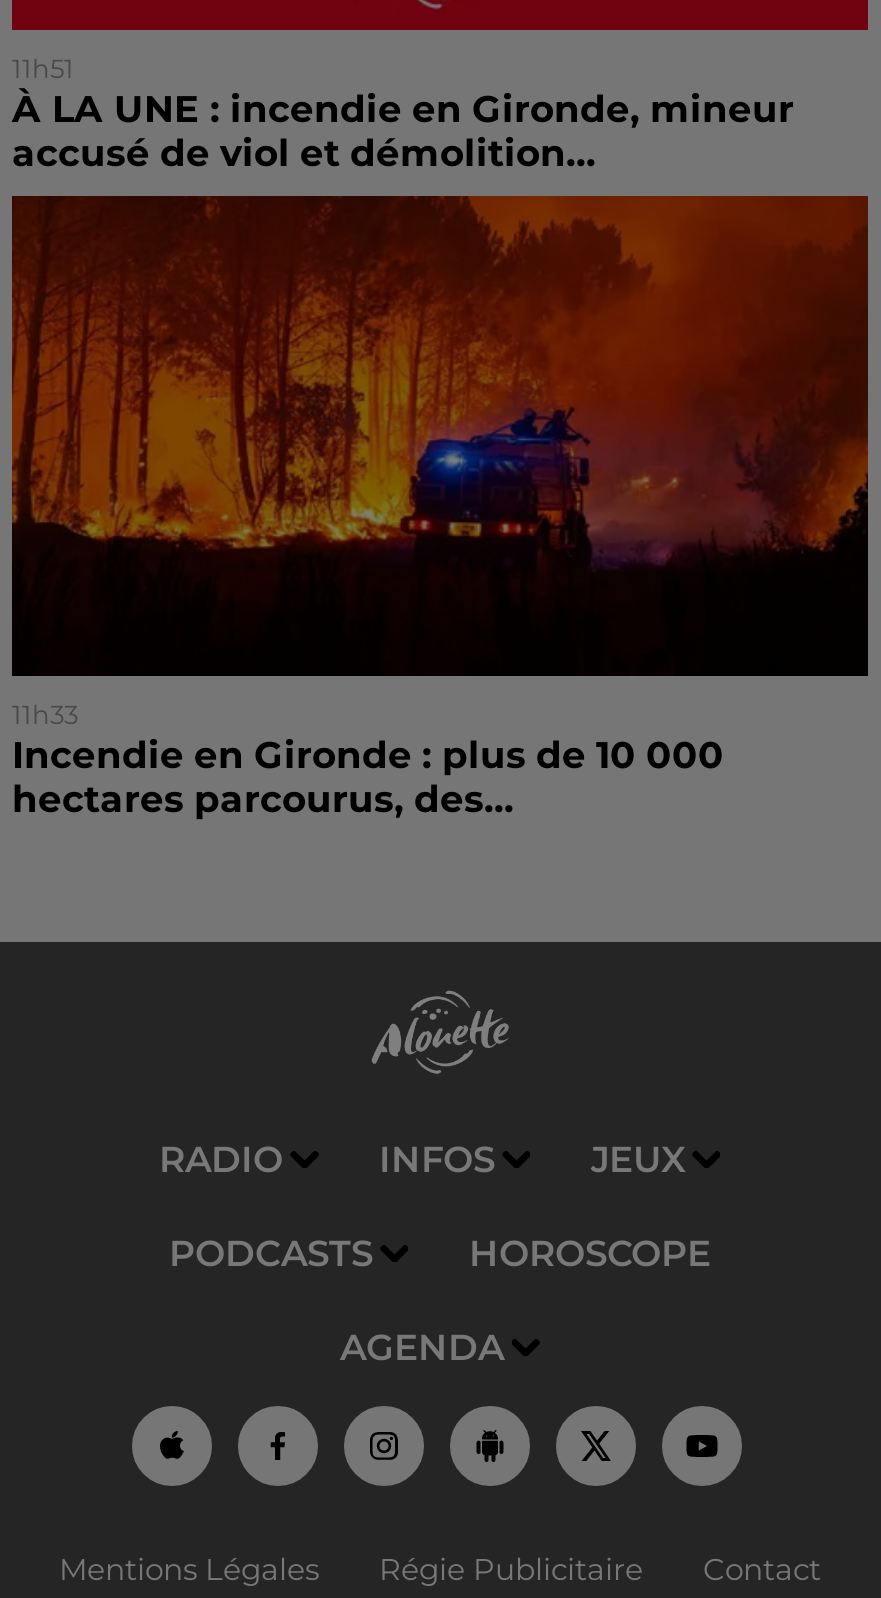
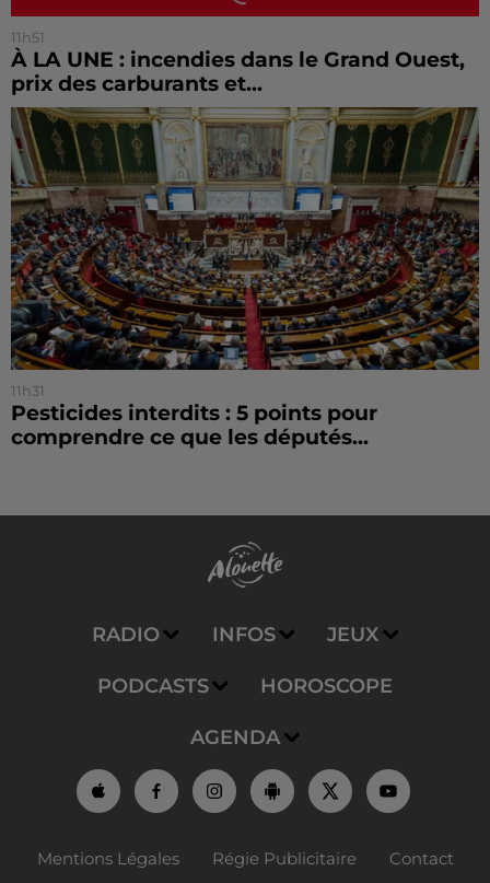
- À LA UNE : incendie en Gironde, mineur
- accusé de viol et démolition...
+ À LA UNE : incendies dans le Grand Ouest,
+ prix des carburants et...

- [image]
- 11h33
- Incendie en Gironde : plus de 10 000
- hectares parcourus, des...
+ [image]
+ 11h31
+ Pesticides interdits : 5 points pour
+ comprendre ce que les députés...
